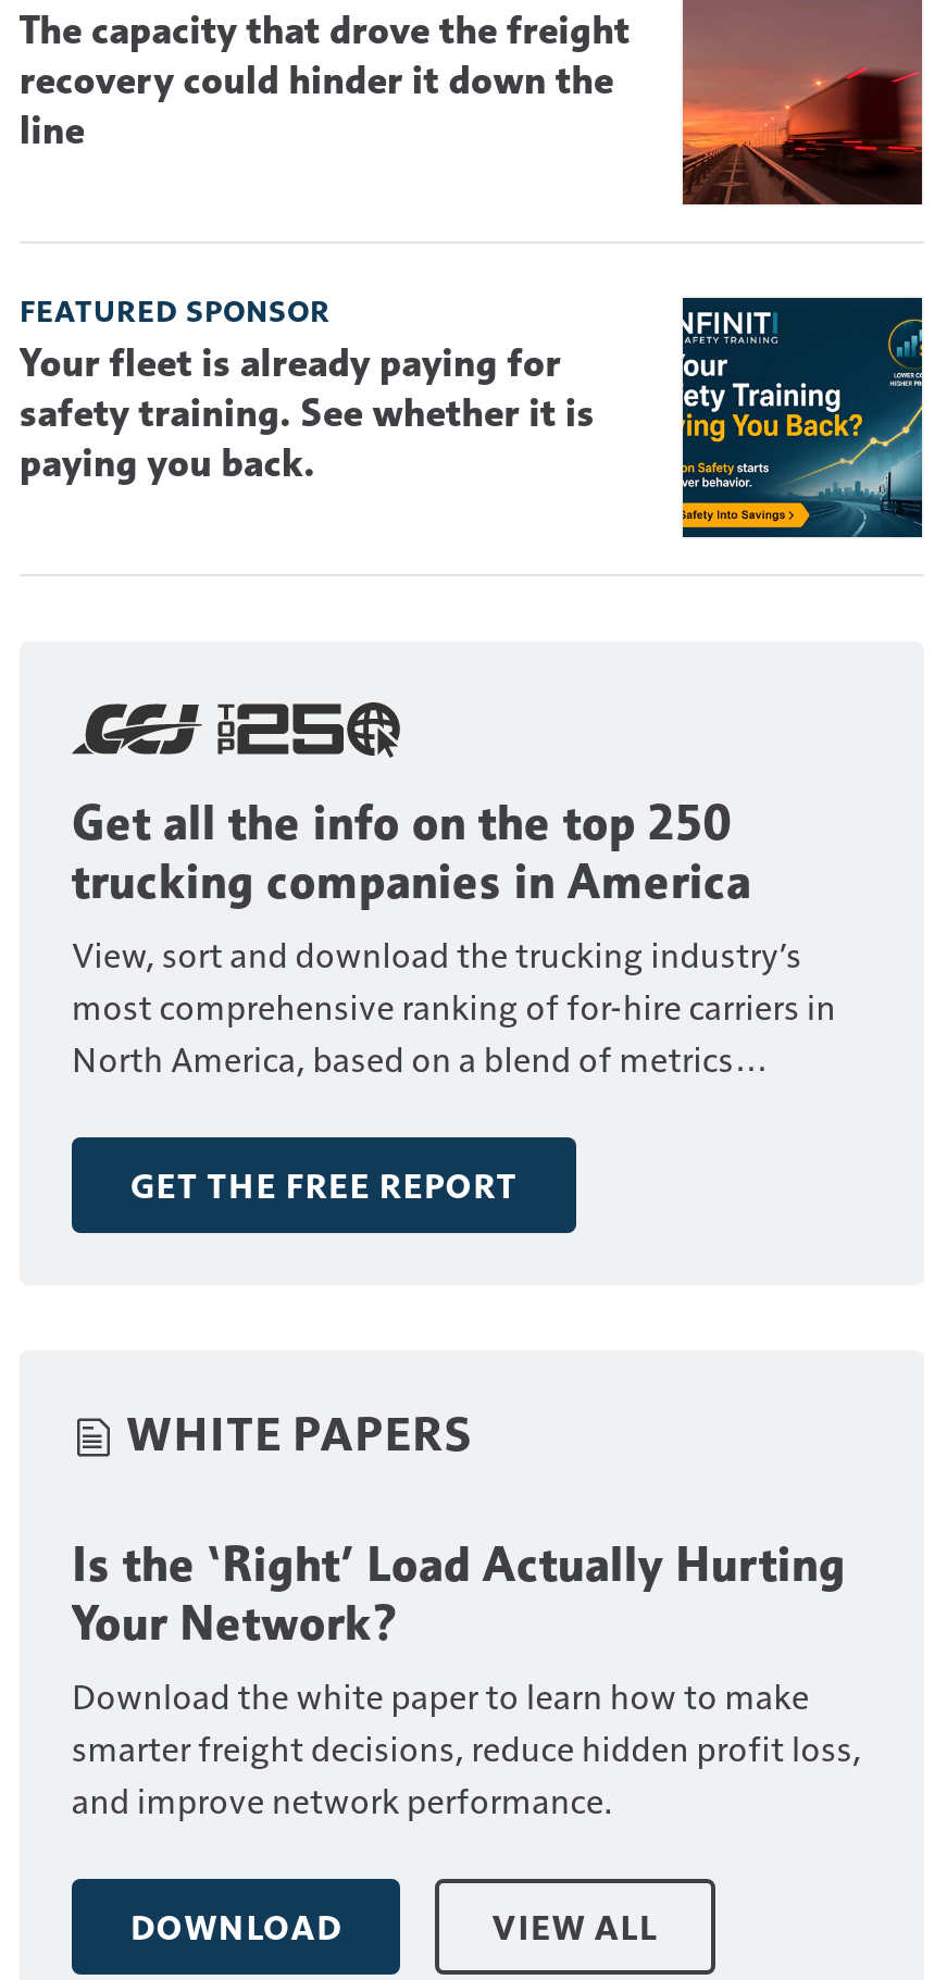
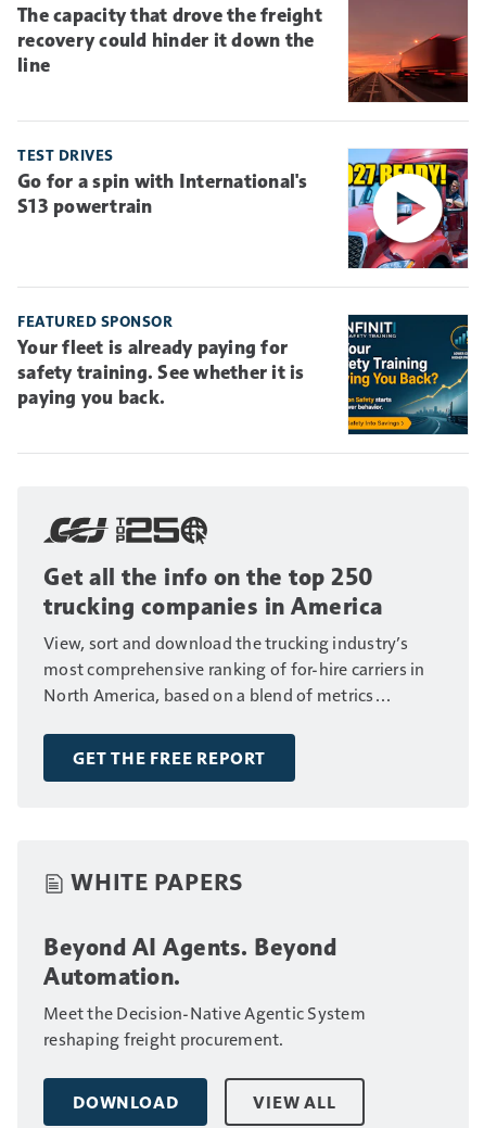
+ [image]
+ TEST DRIVES
+ Go for a spin with International's
+ S13 powertrain

moved down: [image] | FEATURED SPONSOR | Your fleet is already paying for | ... | GET THE FREE REPORT | WHITE PAPERS

- Is the ‘Right’ Load Actually Hurting
- Your Network?
- Download the white paper to learn how to make
- smarter freight decisions, reduce hidden profit loss,
- and improve network performance.
+ Beyond AI Agents. Beyond
+ Automation.
+ Meet the Decision-Native Agentic System
+ reshaping freight procurement.
